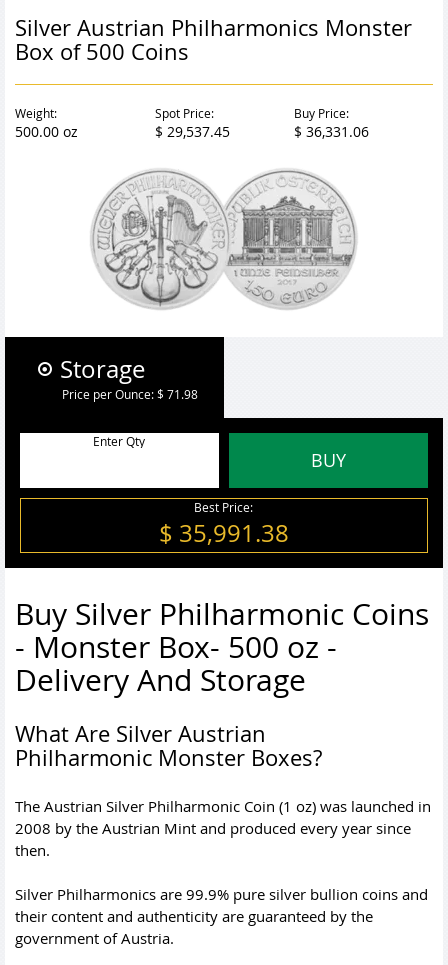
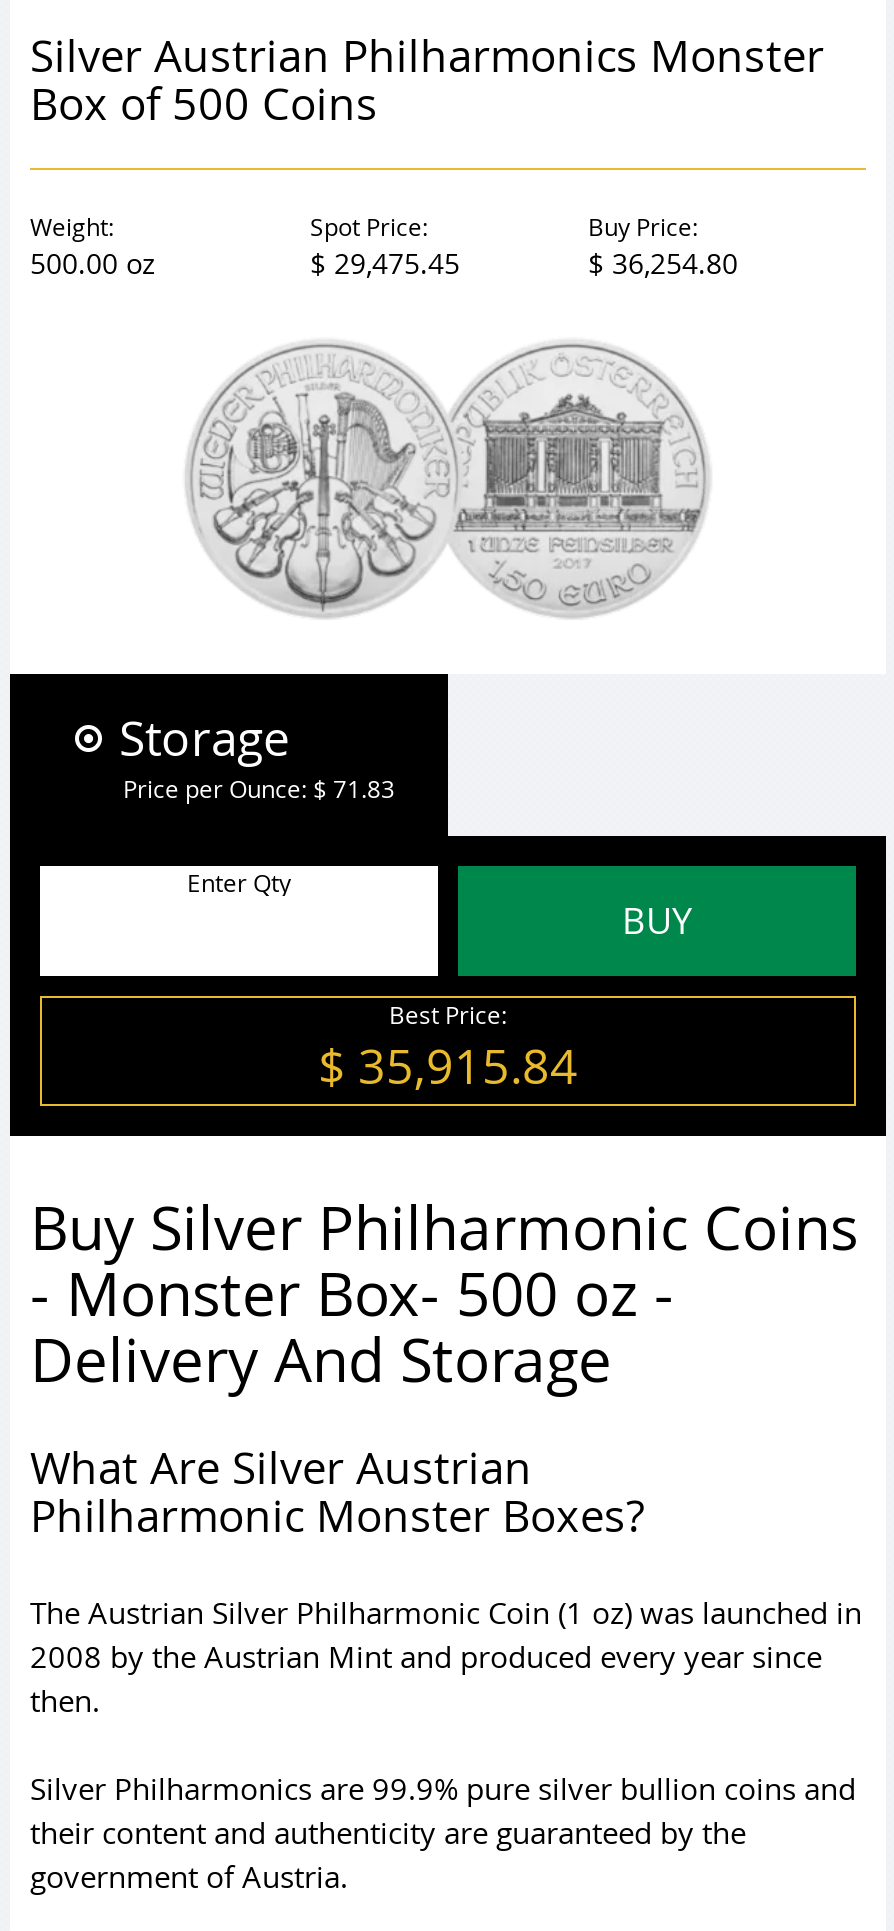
- $ 29,537.45
+ $ 29,475.45

- $ 36,331.06
+ $ 36,254.80

- Price per Ounce: $ 71.98
+ Price per Ounce: $ 71.83

- $ 35,991.38
+ $ 35,915.84
